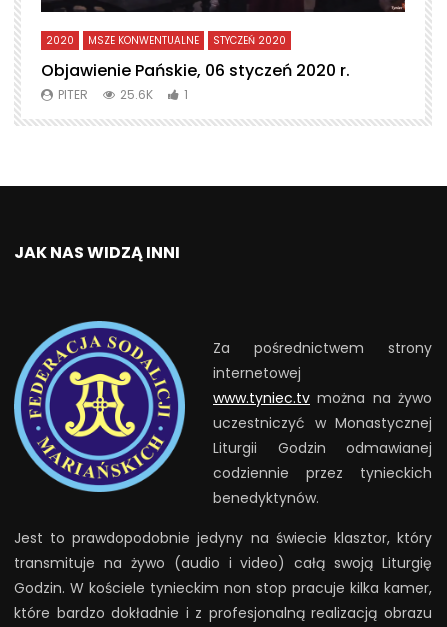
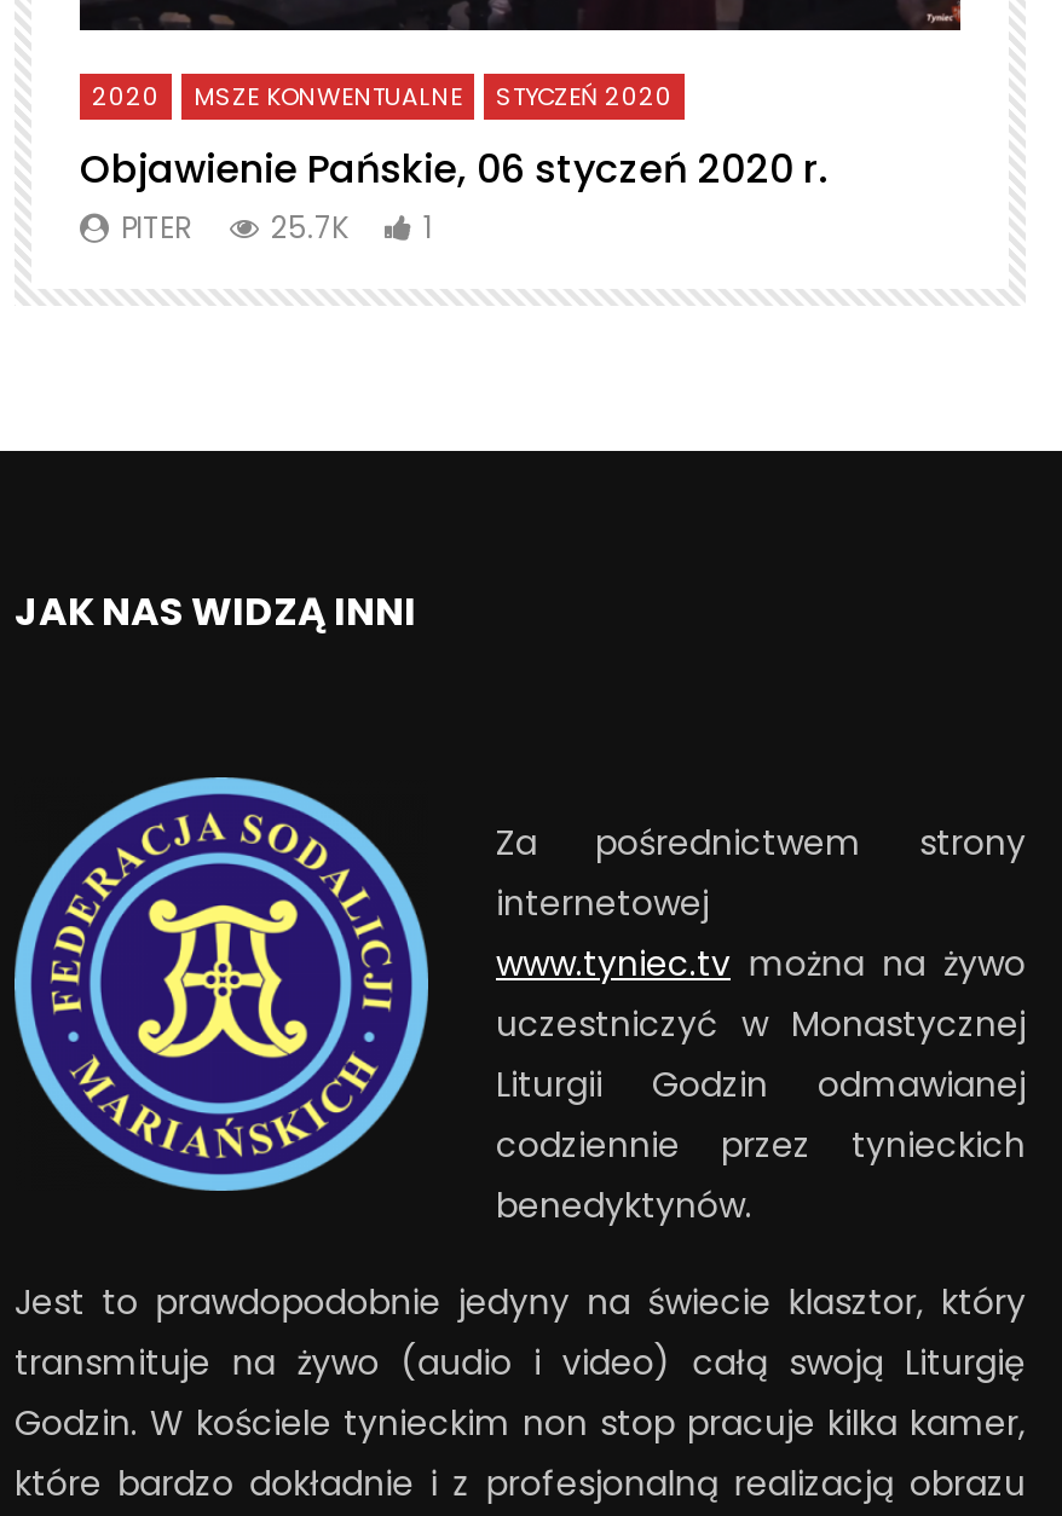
- PITER 25.6K 1
+ PITER 25.7K 1
